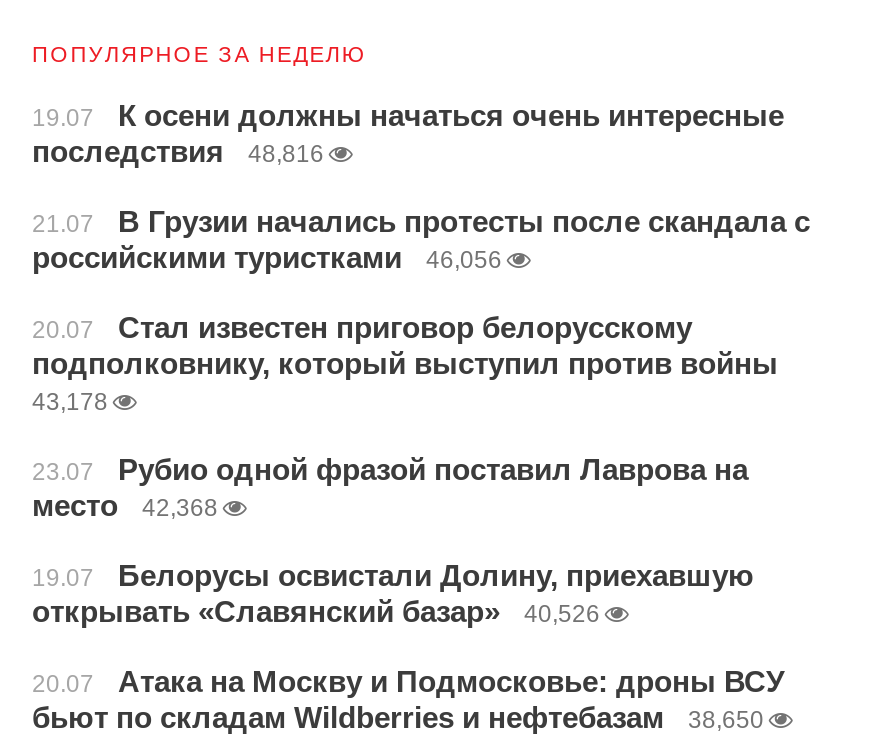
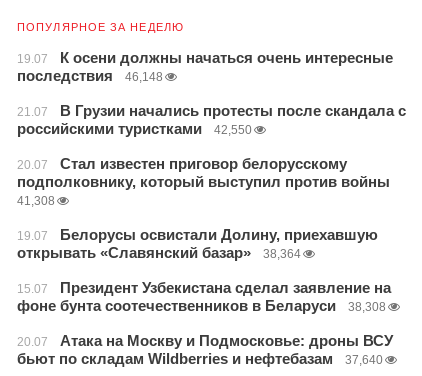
- последствия 48,816
+ последствия 46,148

- российскими туристками 46,056
+ российскими туристками 42,550

- 43,178
- 23.07
- Рубио одной фразой поставил Лаврова на
- место
- 42,368
+ 41,308

moved up: 19.07 | Белорусы освистали Долину, приехавшую | открывать «Славянский базар»

- 40,526
+ 38,364
+ 15.07
+ Президент Узбекистана сделал заявление на
+ фоне бунта соотечественников в Беларуси
+ 38,308

- бьют по складам Wildberries и нефтебазам 38,650
+ бьют по складам Wildberries и нефтебазам 37,640
